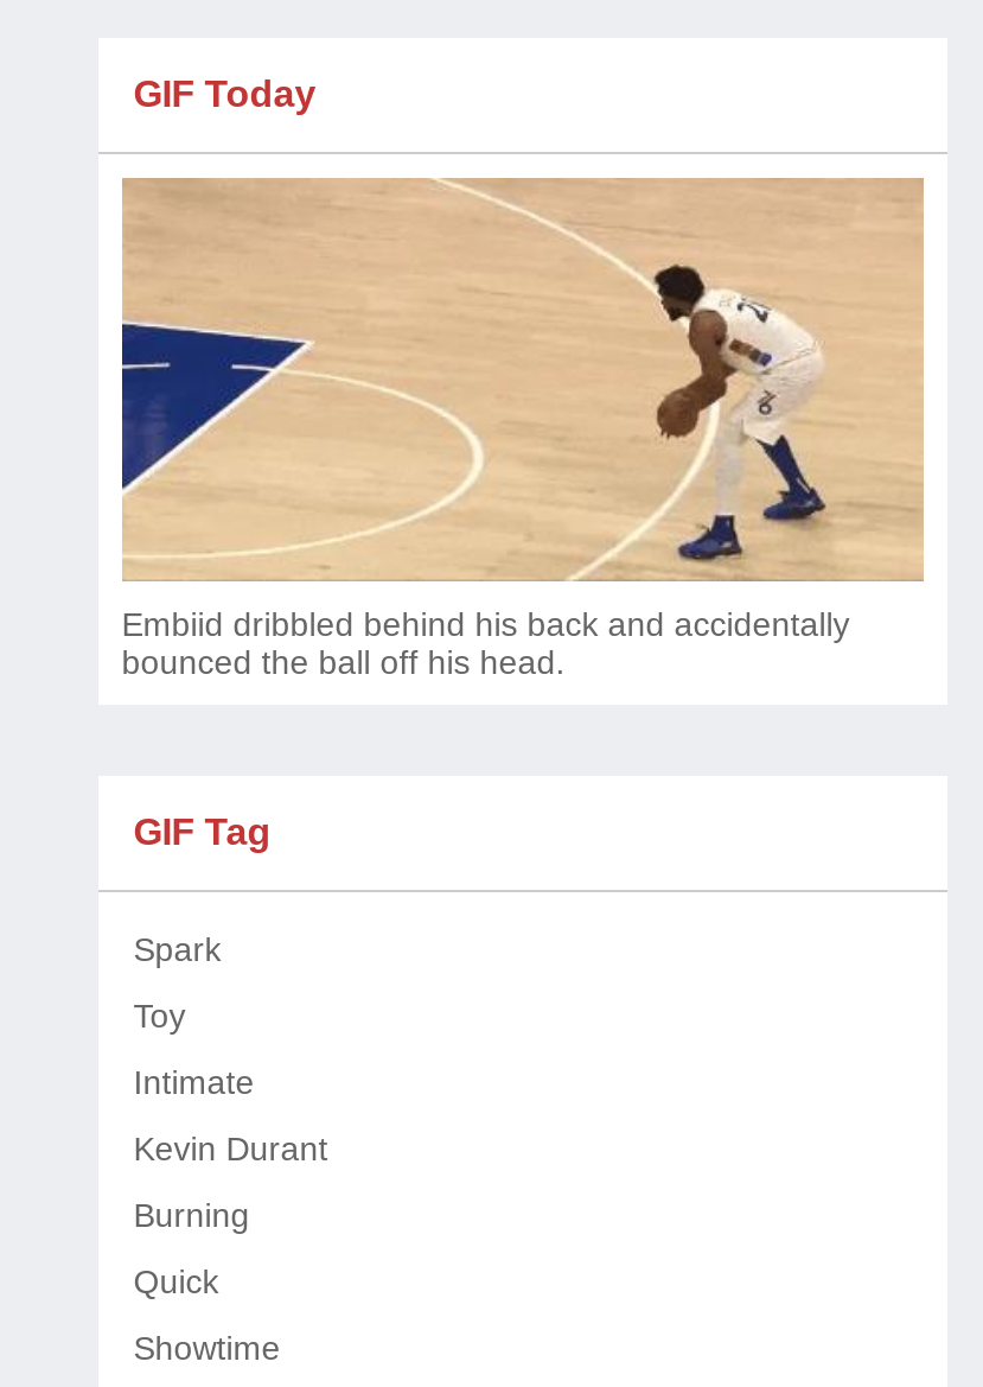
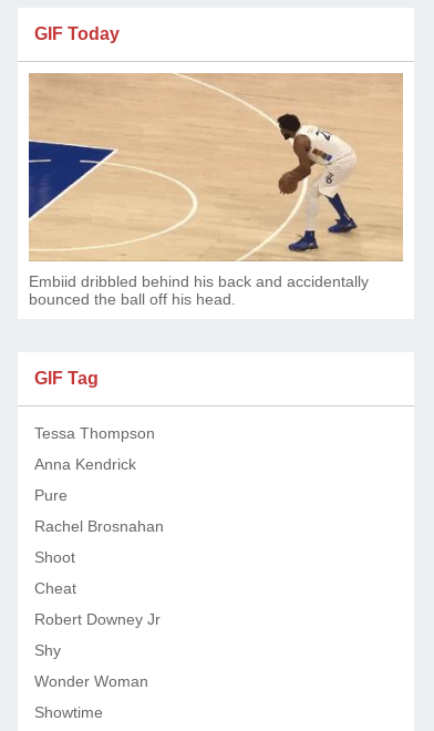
- Spark
- Toy
- Intimate
- Kevin Durant
- Burning
- Quick
+ Tessa Thompson
+ Anna Kendrick
+ Pure
+ Rachel Brosnahan
+ Shoot
+ Cheat
+ Robert Downey Jr
+ Shy
+ Wonder Woman
